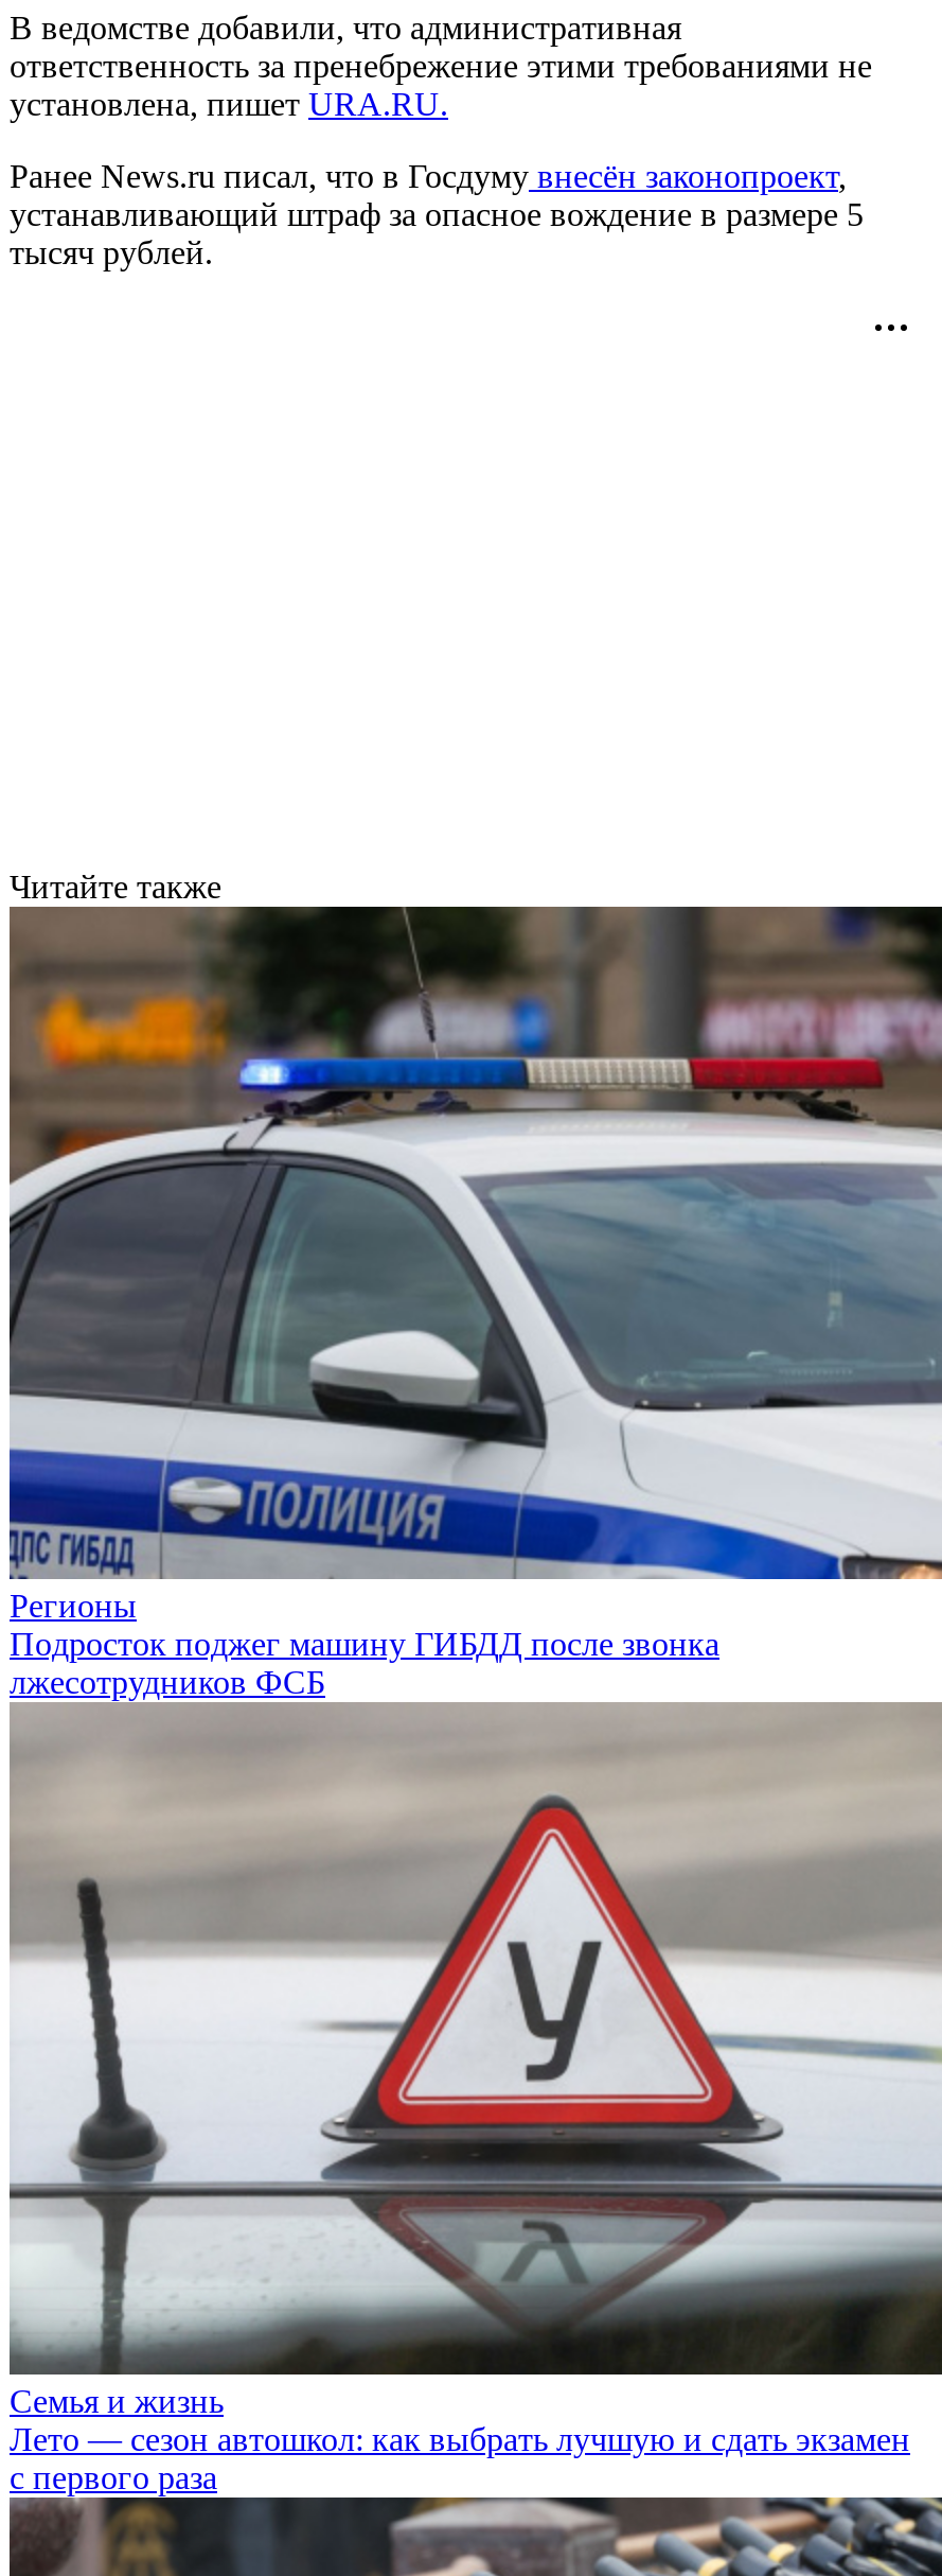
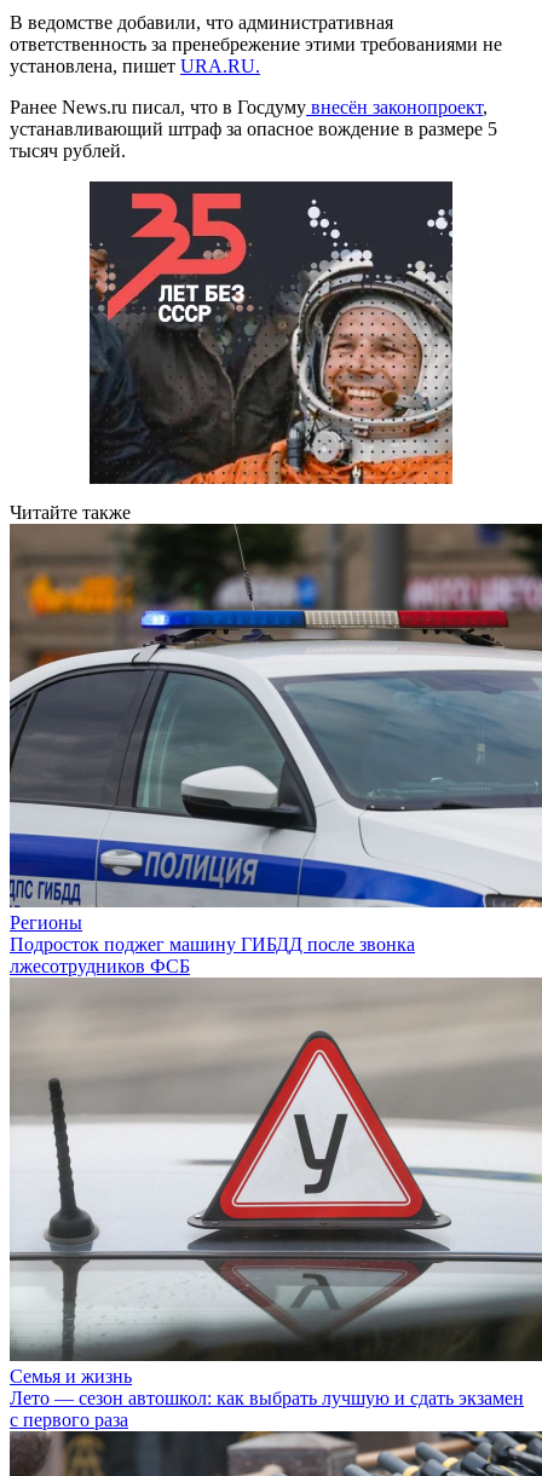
+ [image]
